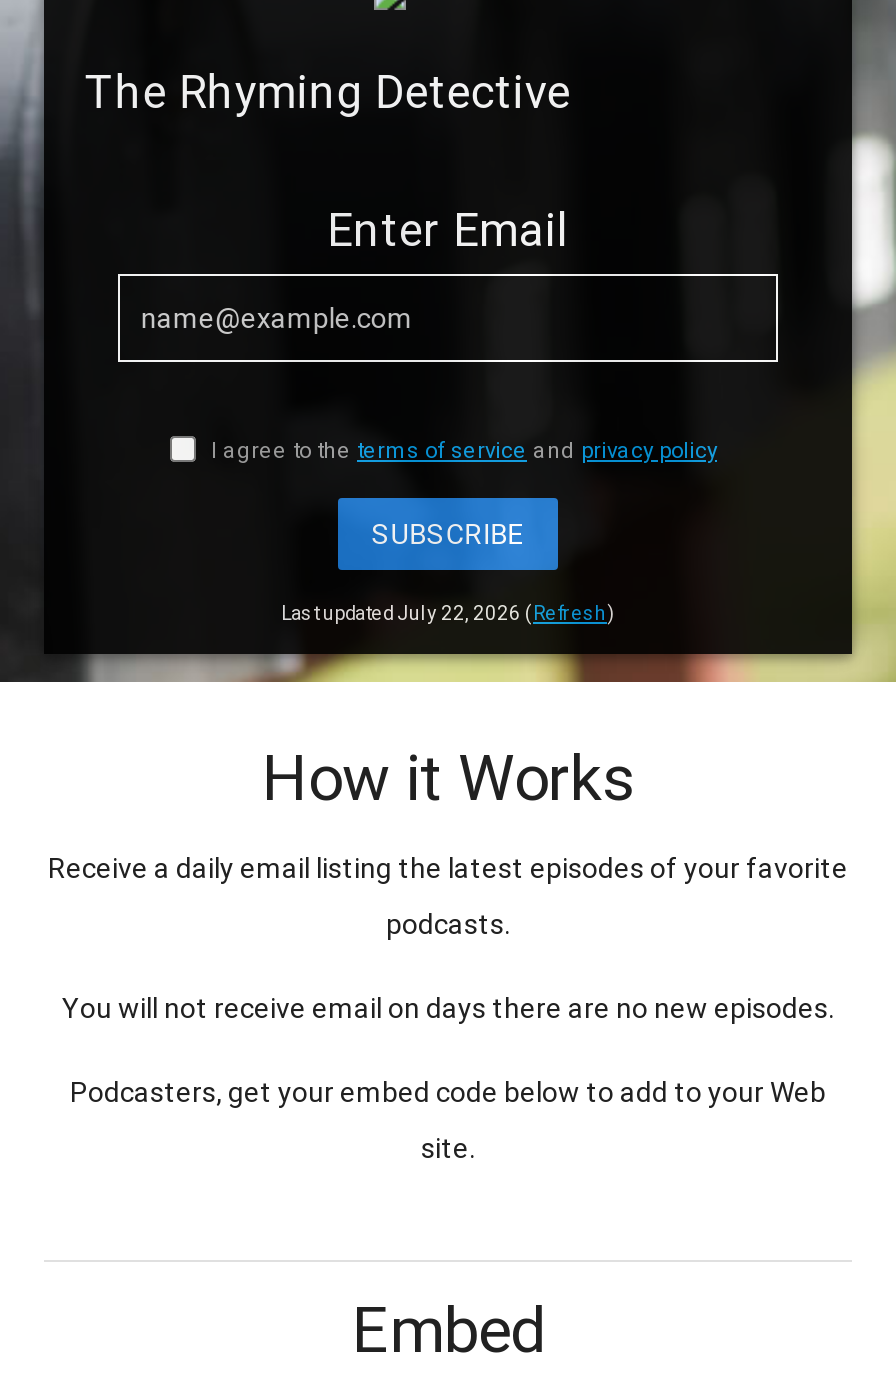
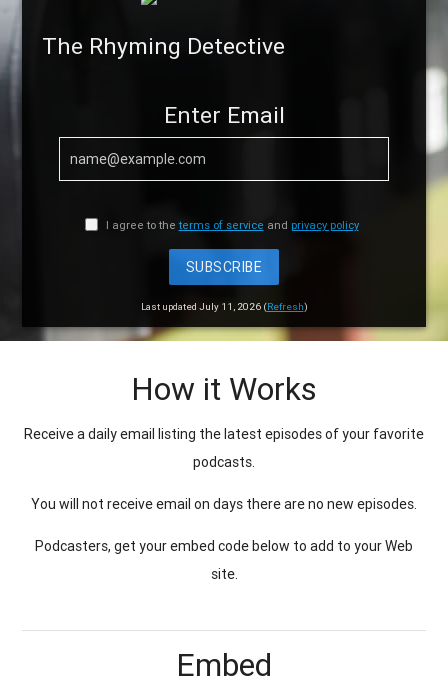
- Last updated July 22, 2026 (Refresh)
+ Last updated July 11, 2026 (Refresh)
